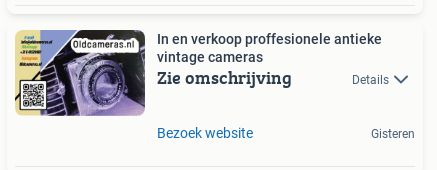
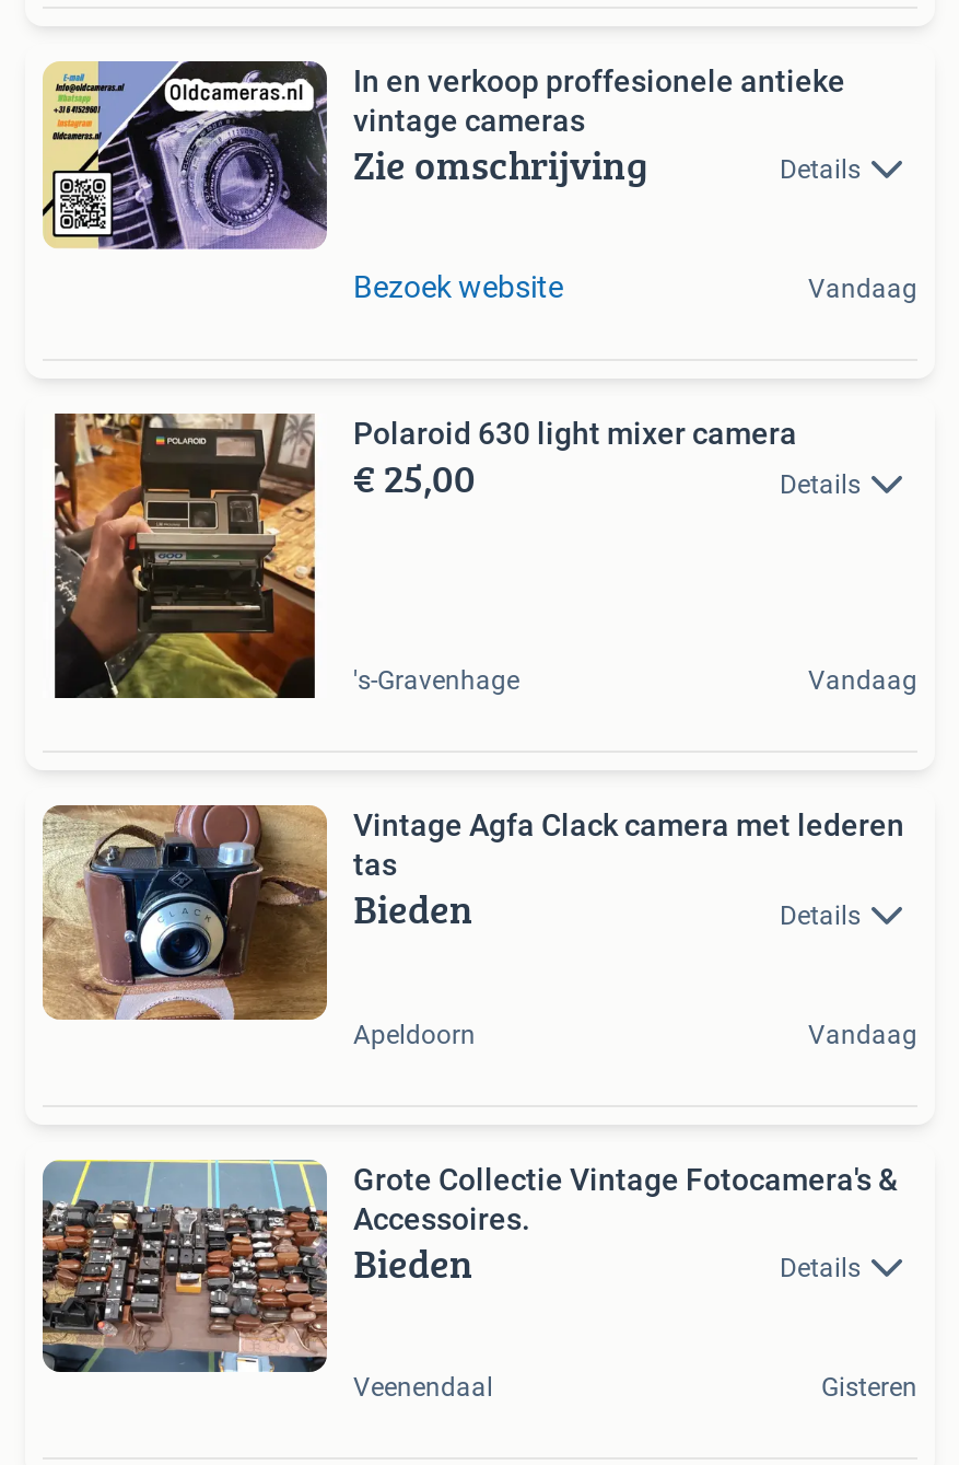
+ [image]
+ Vintage Agfa Clack camera met lederen
+ tas
+ Bieden
+ Details

+ [image]
+ Grote Collectie Vintage Fotocamera's &
+ Accessoires.
+ Bieden
+ Details

+ [image]
+ Polaroid 630 light mixer camera
+ € 25,00
+ Details

+ 's-Gravenhage
+ Vandaag

+ Apeldoorn
+ Vandaag

+ Veenendaal

+ Vandaag
